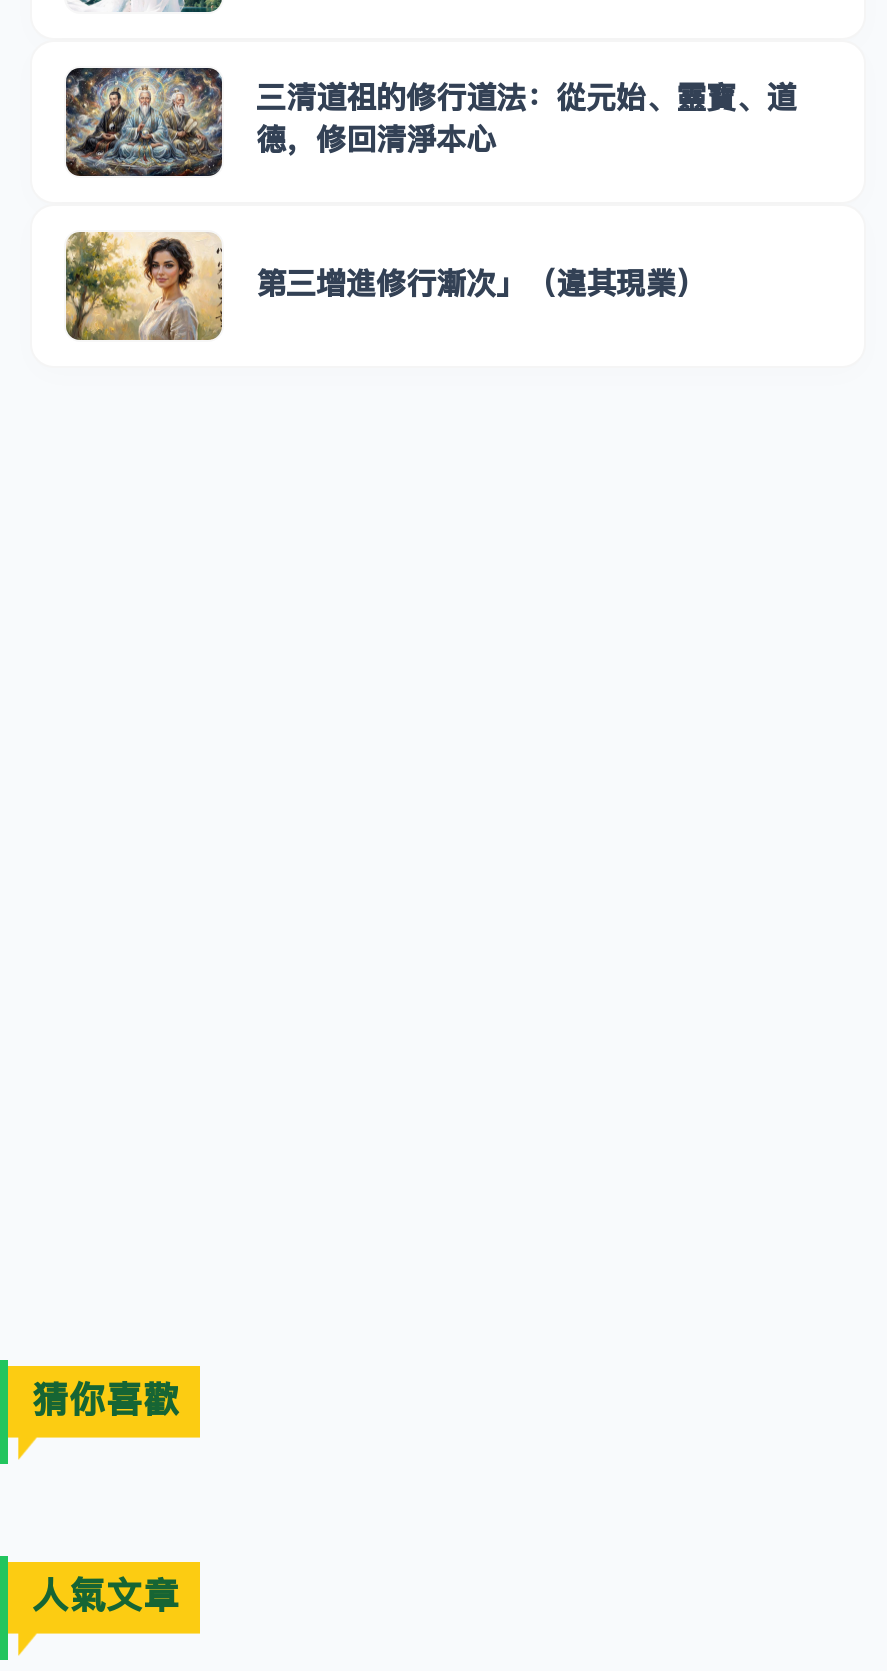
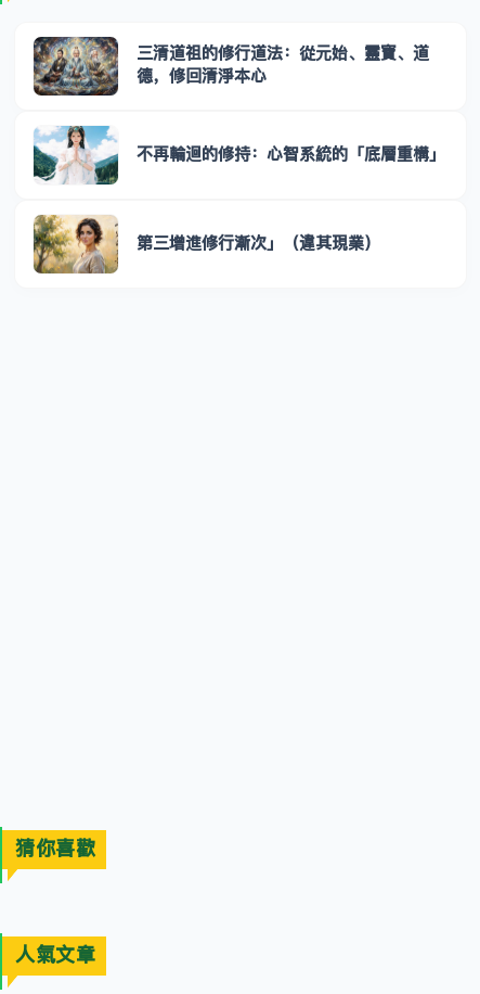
+ [image]
+ 不再輪迴的修持：心智系統的「底層重構」
